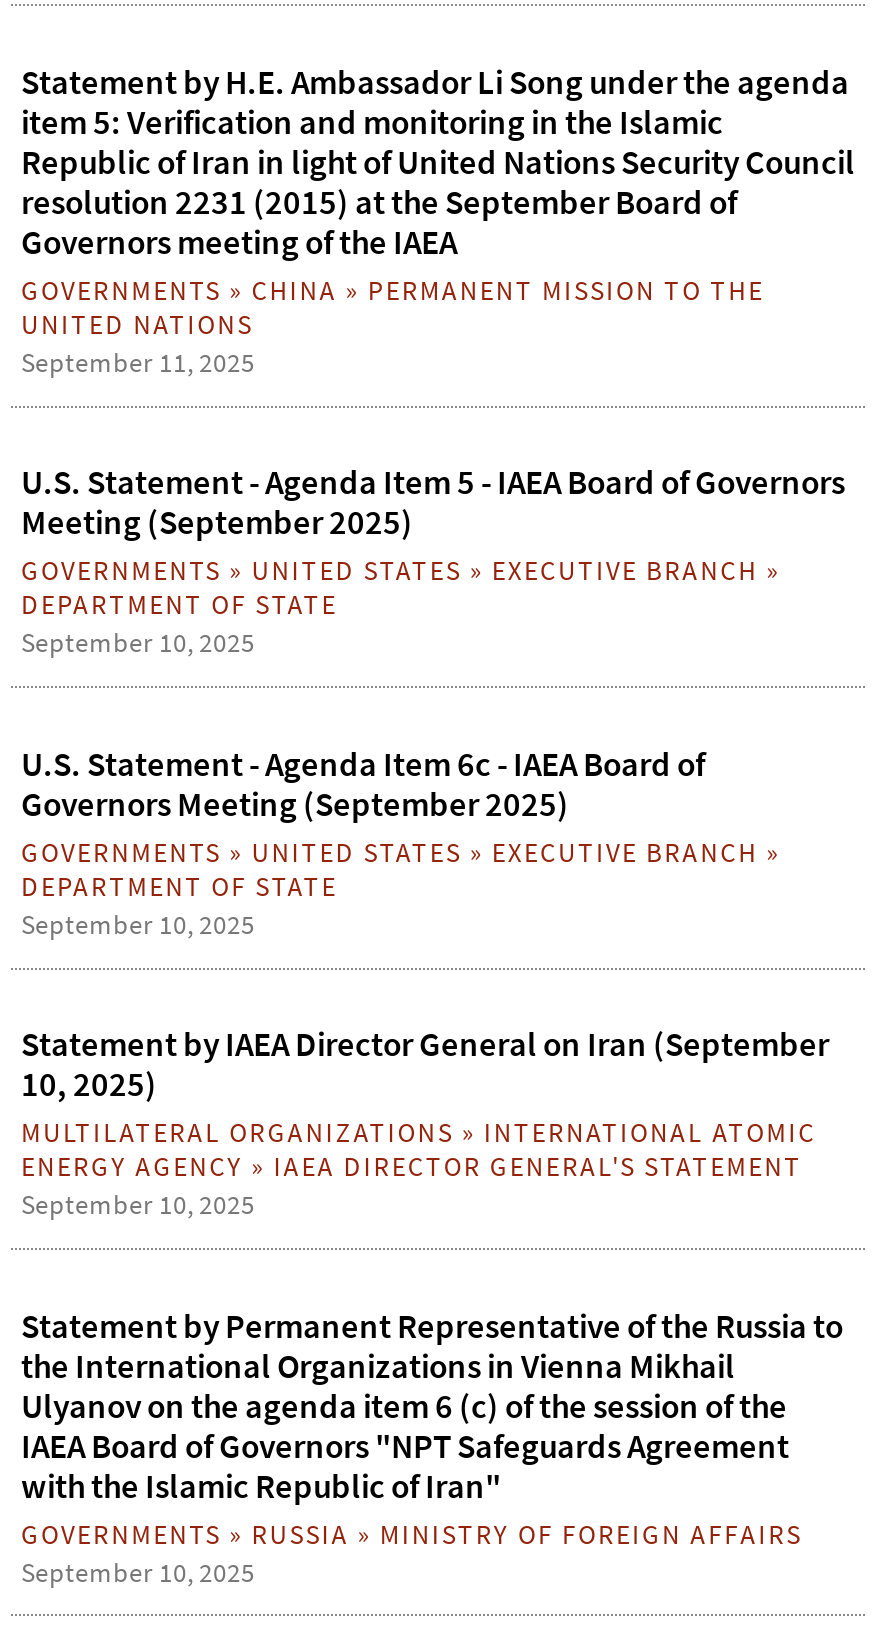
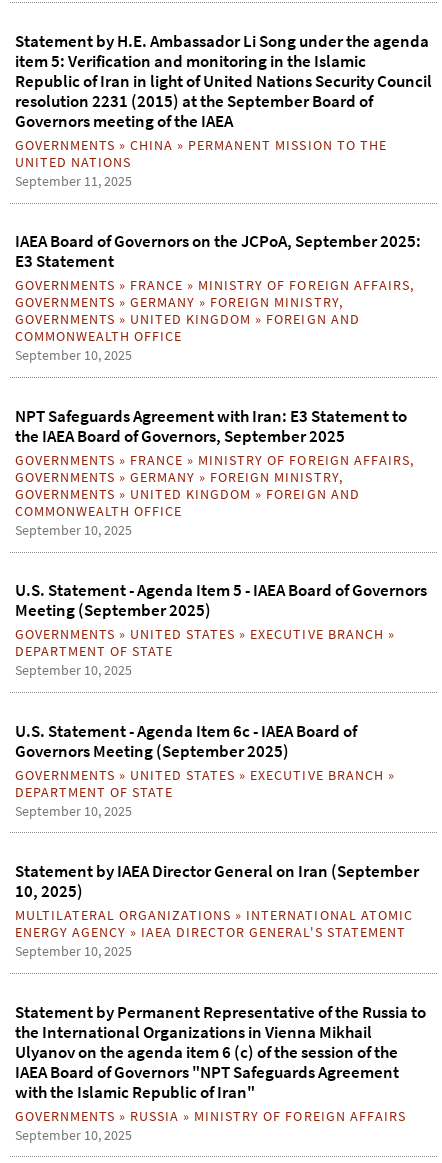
+ IAEA Board of Governors on the JCPoA, September 2025:
+ E3 Statement
+ GOVERNMENTS» FRANCE» MINISTRY OF FOREIGN AFFAIRS,
+ GOVERNMENTS» GERMANY» FOREIGN MINISTRY,
+ GOVERNMENTS» UNITED KINGDOM» FOREIGN AND
+ COMMONWEALTH OFFICE
+ September 10, 2025
+ NPT Safeguards Agreement with Iran: E3 Statement to
+ the IAEA Board of Governors, September 2025
+ GOVERNMENTS» FRANCE» MINISTRY OF FOREIGN AFFAIRS,
+ GOVERNMENTS» GERMANY» FOREIGN MINISTRY,
+ GOVERNMENTS» UNITED KINGDOM» FOREIGN AND
+ COMMONWEALTH OFFICE
+ September 10, 2025
